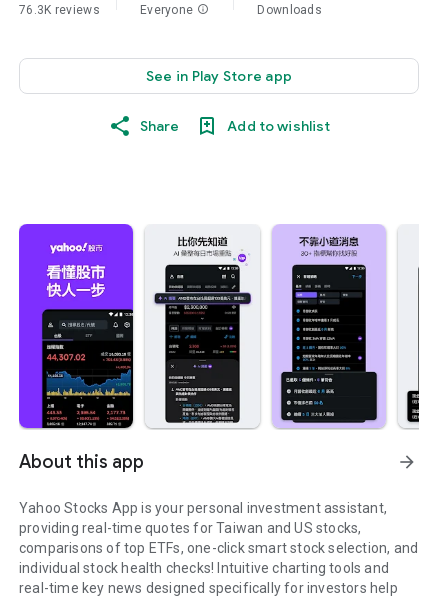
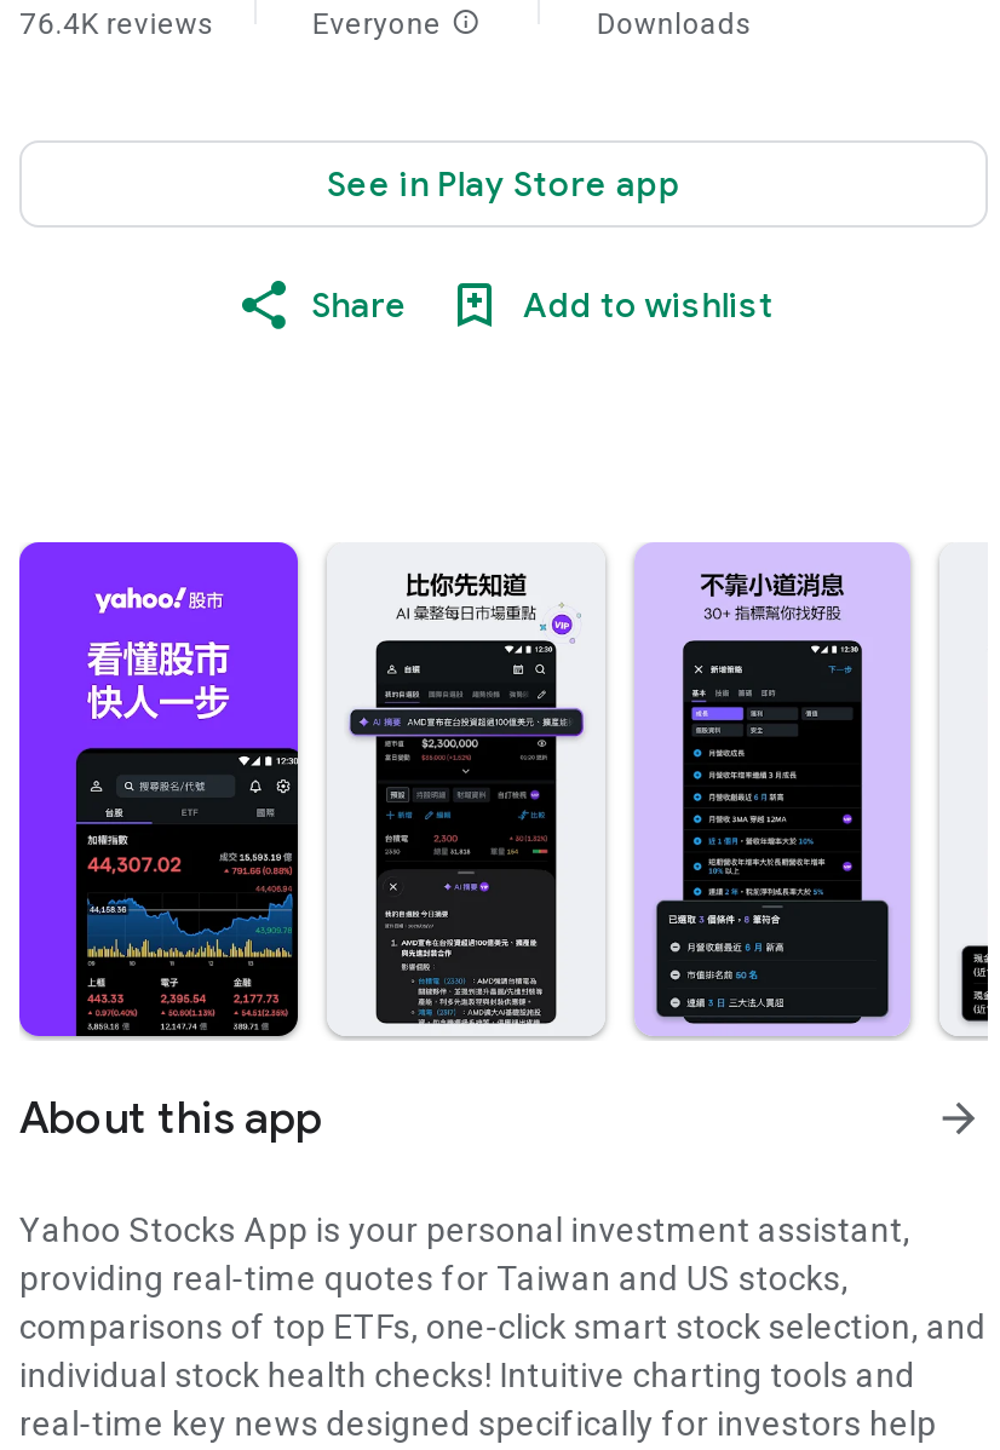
- 76.3K reviews
+ 76.4K reviews
